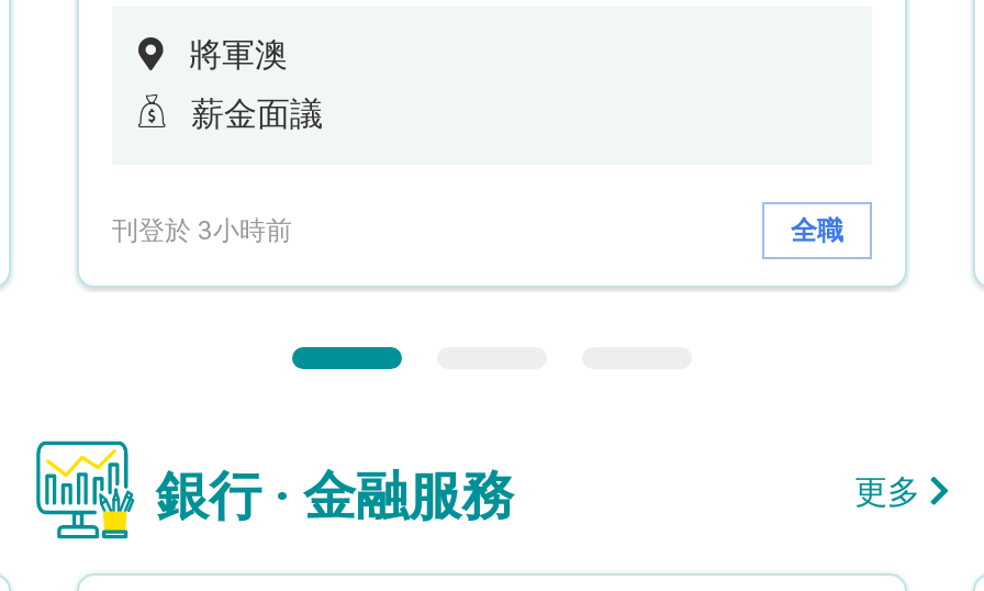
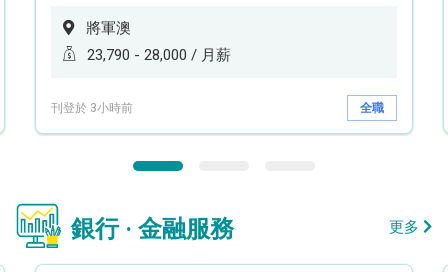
- 薪金面議
+ 23,790 - 28,000 / 月薪
